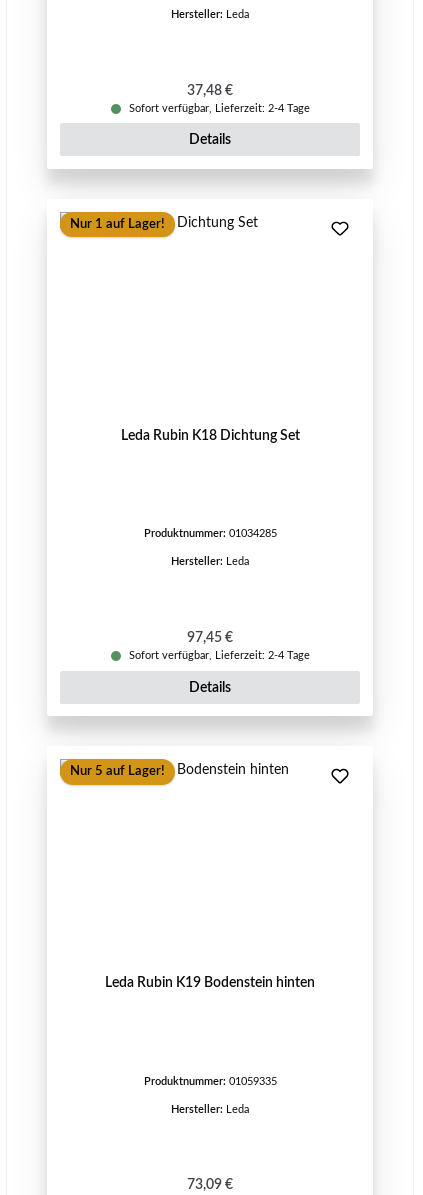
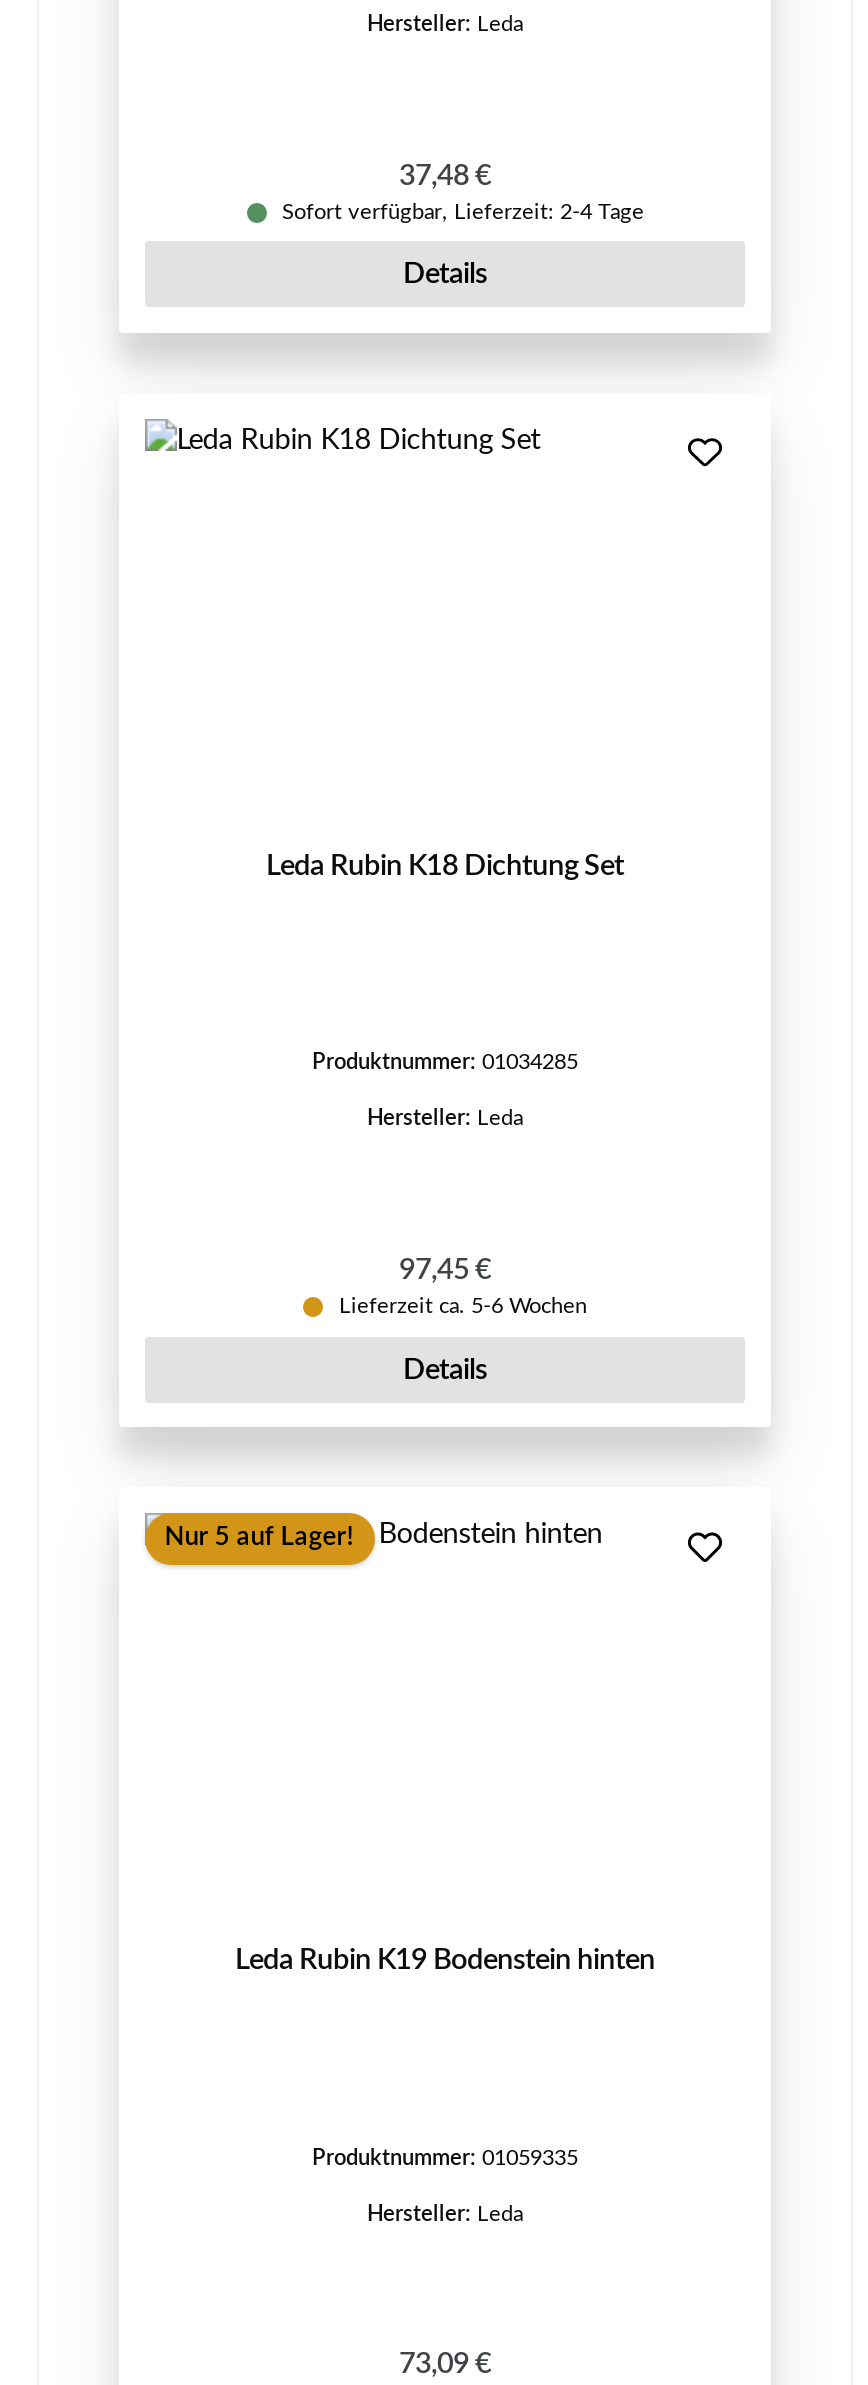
- Nur 1 auf Lager!

- Sofort verfügbar, Lieferzeit: 2-4 Tage
+ Lieferzeit ca. 5-6 Wochen
